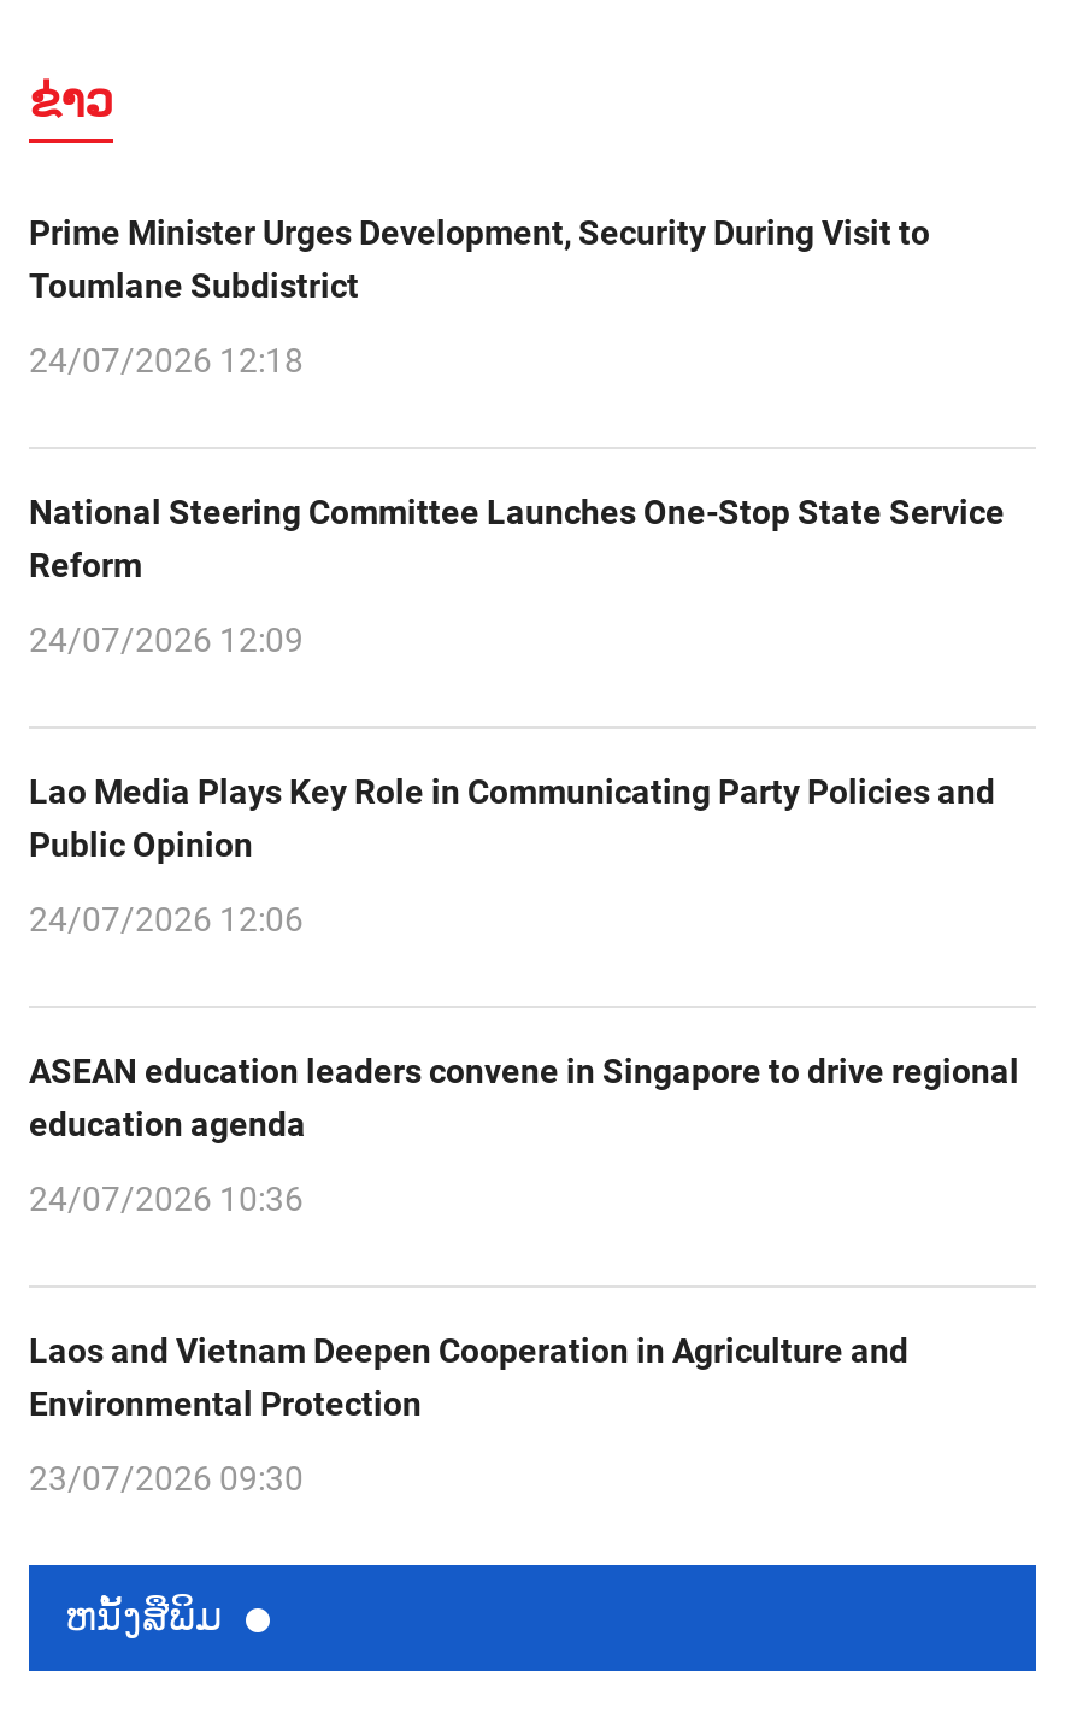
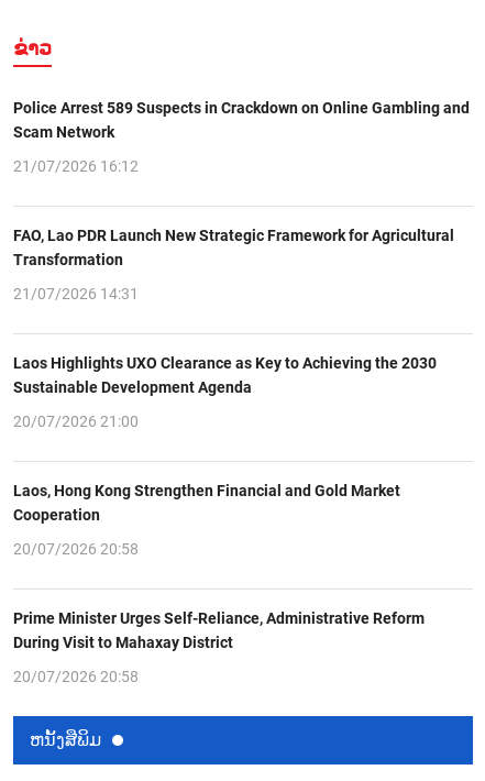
- Prime Minister Urges Development, Security During Visit to
- Toumlane Subdistrict
+ Police Arrest 589 Suspects in Crackdown on Online Gambling and
+ Scam Network

- 24/07/2026 12:18
+ 21/07/2026 16:12

- National Steering Committee Launches One-Stop State Service
- Reform
+ FAO, Lao PDR Launch New Strategic Framework for Agricultural
+ Transformation

- 24/07/2026 12:09
+ 21/07/2026 14:31

- Lao Media Plays Key Role in Communicating Party Policies and
- Public Opinion
+ Laos Highlights UXO Clearance as Key to Achieving the 2030
+ Sustainable Development Agenda

- 24/07/2026 12:06
+ 20/07/2026 21:00

- ASEAN education leaders convene in Singapore to drive regional
- education agenda
+ Laos, Hong Kong Strengthen Financial and Gold Market
+ Cooperation

- 24/07/2026 10:36
+ 20/07/2026 20:58

- Laos and Vietnam Deepen Cooperation in Agriculture and
- Environmental Protection
+ Prime Minister Urges Self-Reliance, Administrative Reform
+ During Visit to Mahaxay District

- 23/07/2026 09:30
+ 20/07/2026 20:58
